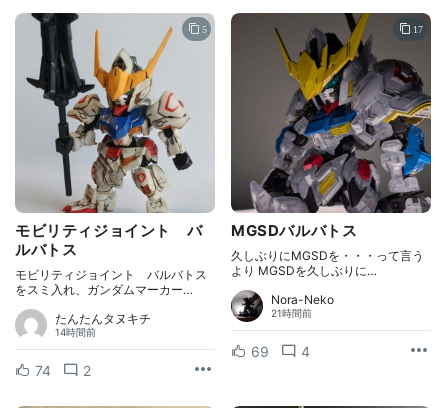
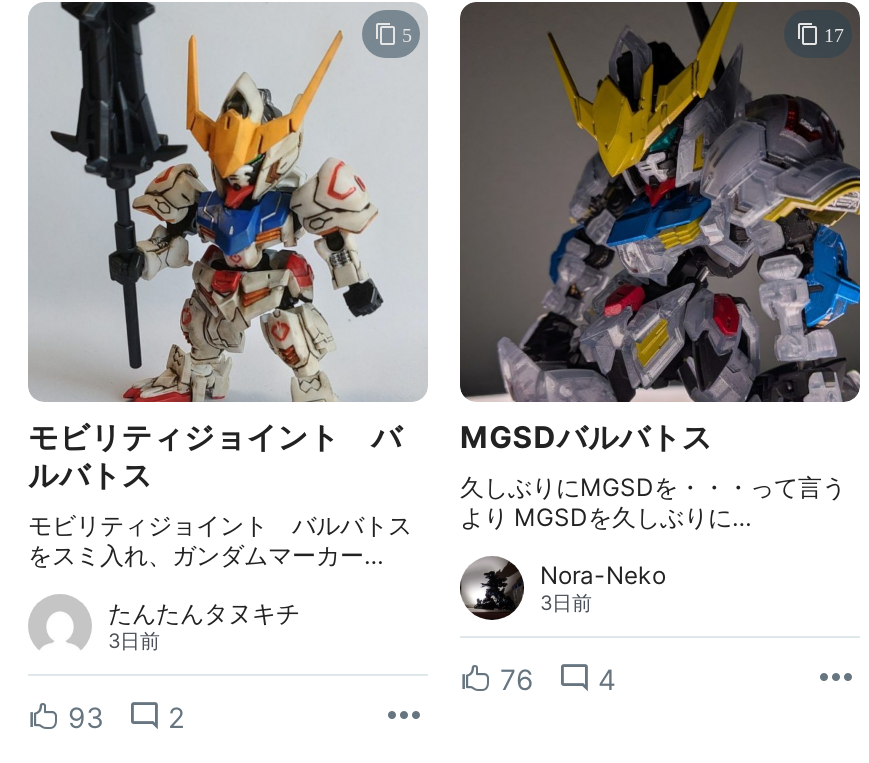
- 21時間前
+ 3日前

- 14時間前
+ 3日前

- 69 4
+ 76 4

- 74 2
+ 93 2
